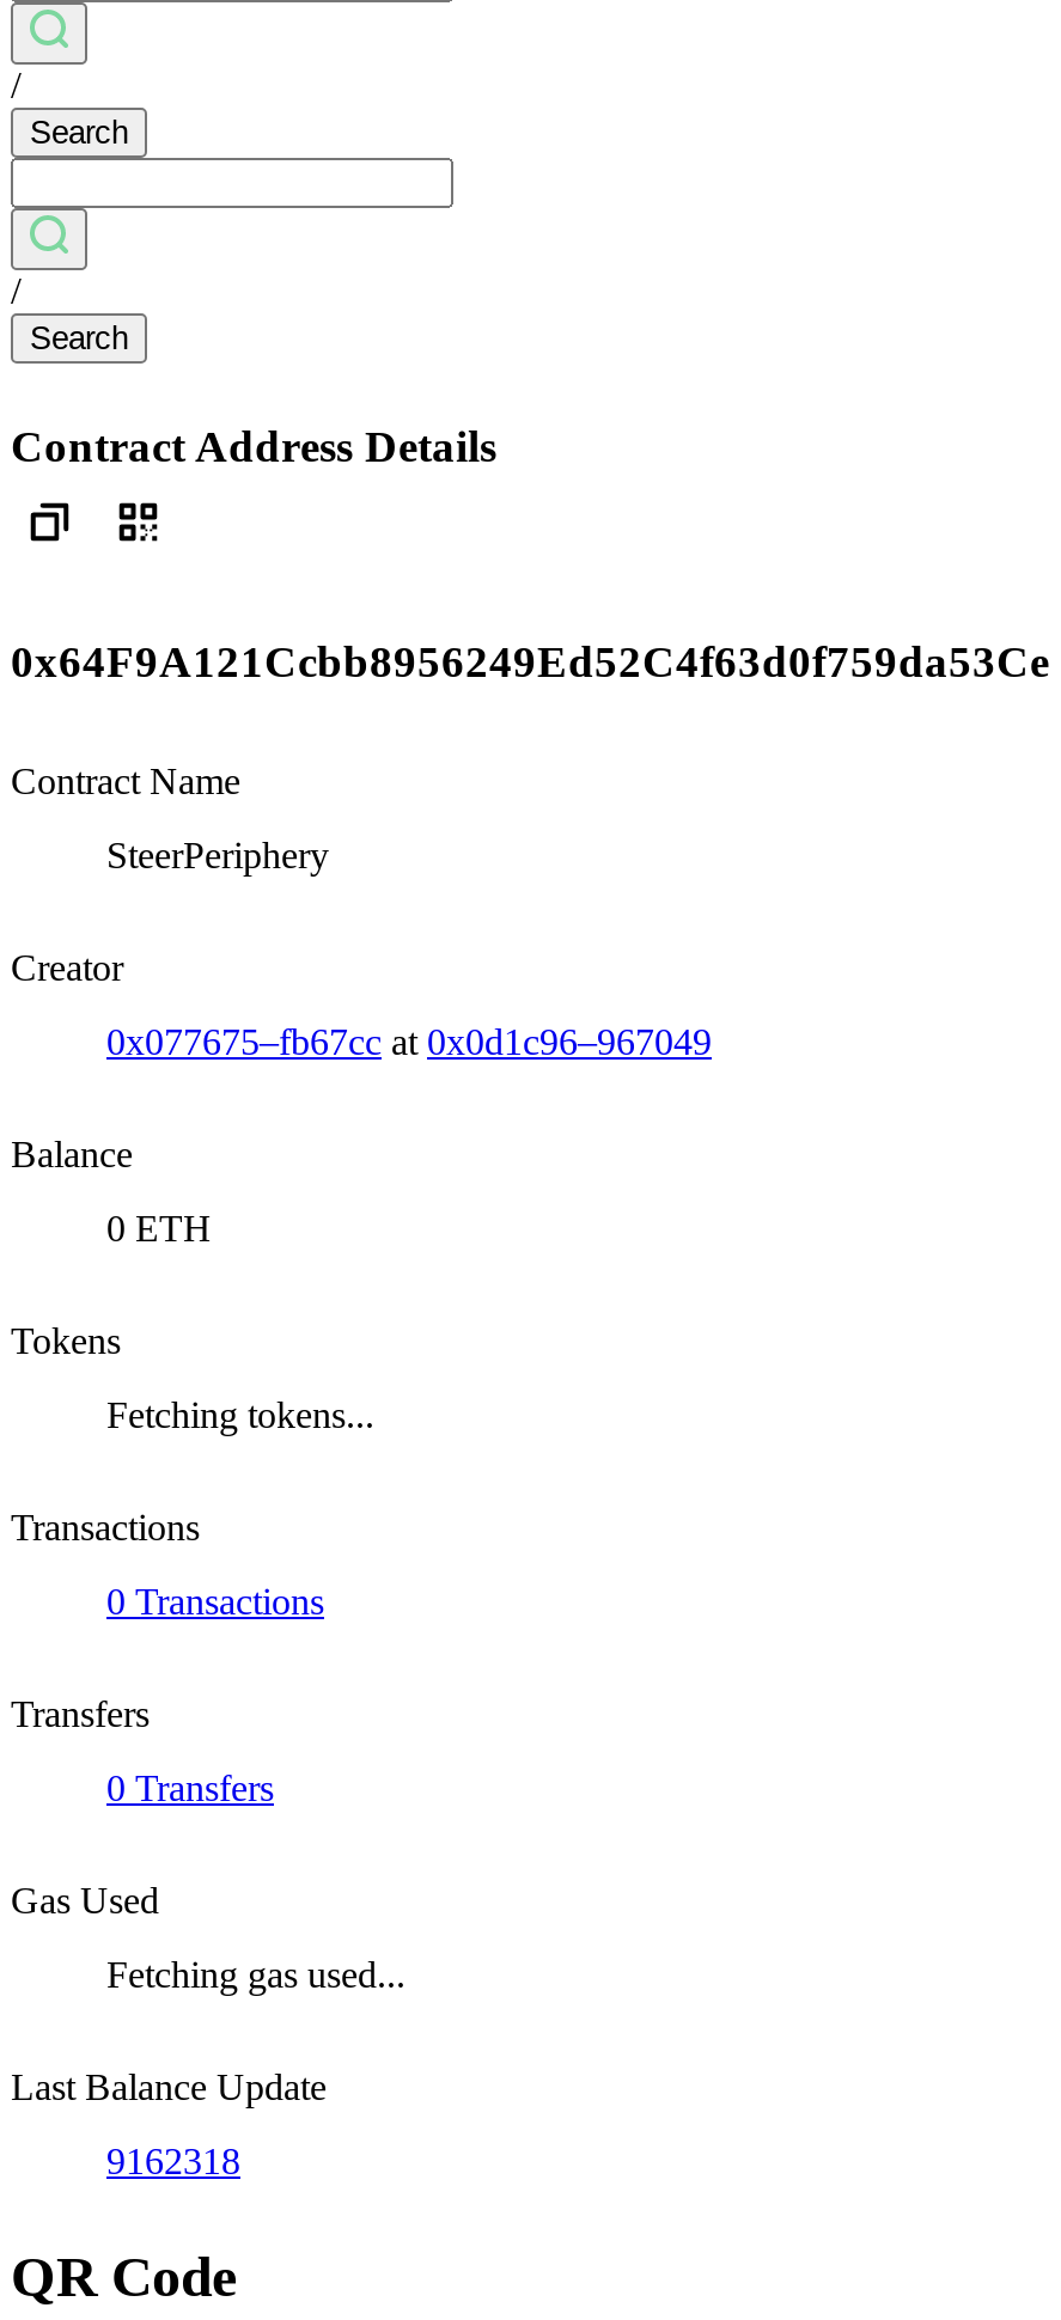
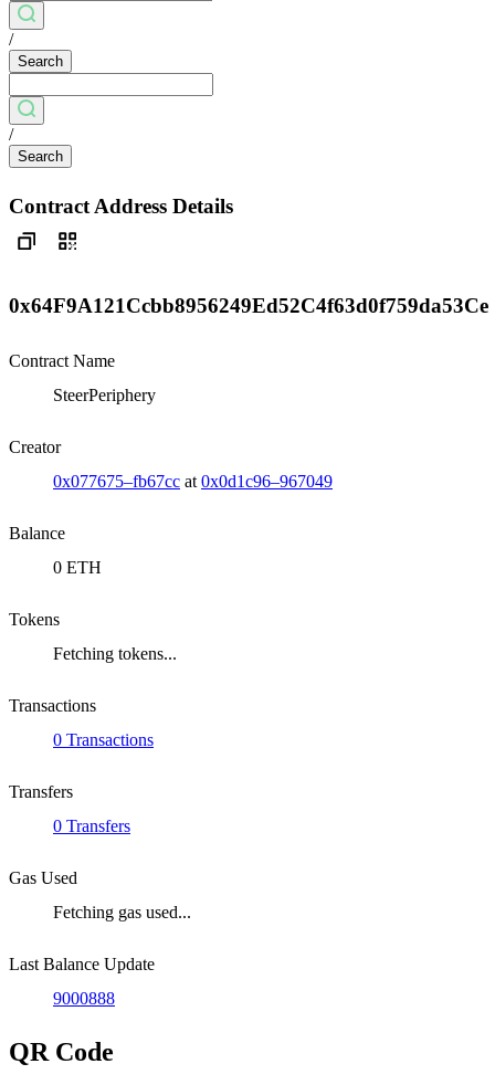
- 9162318
+ 9000888
